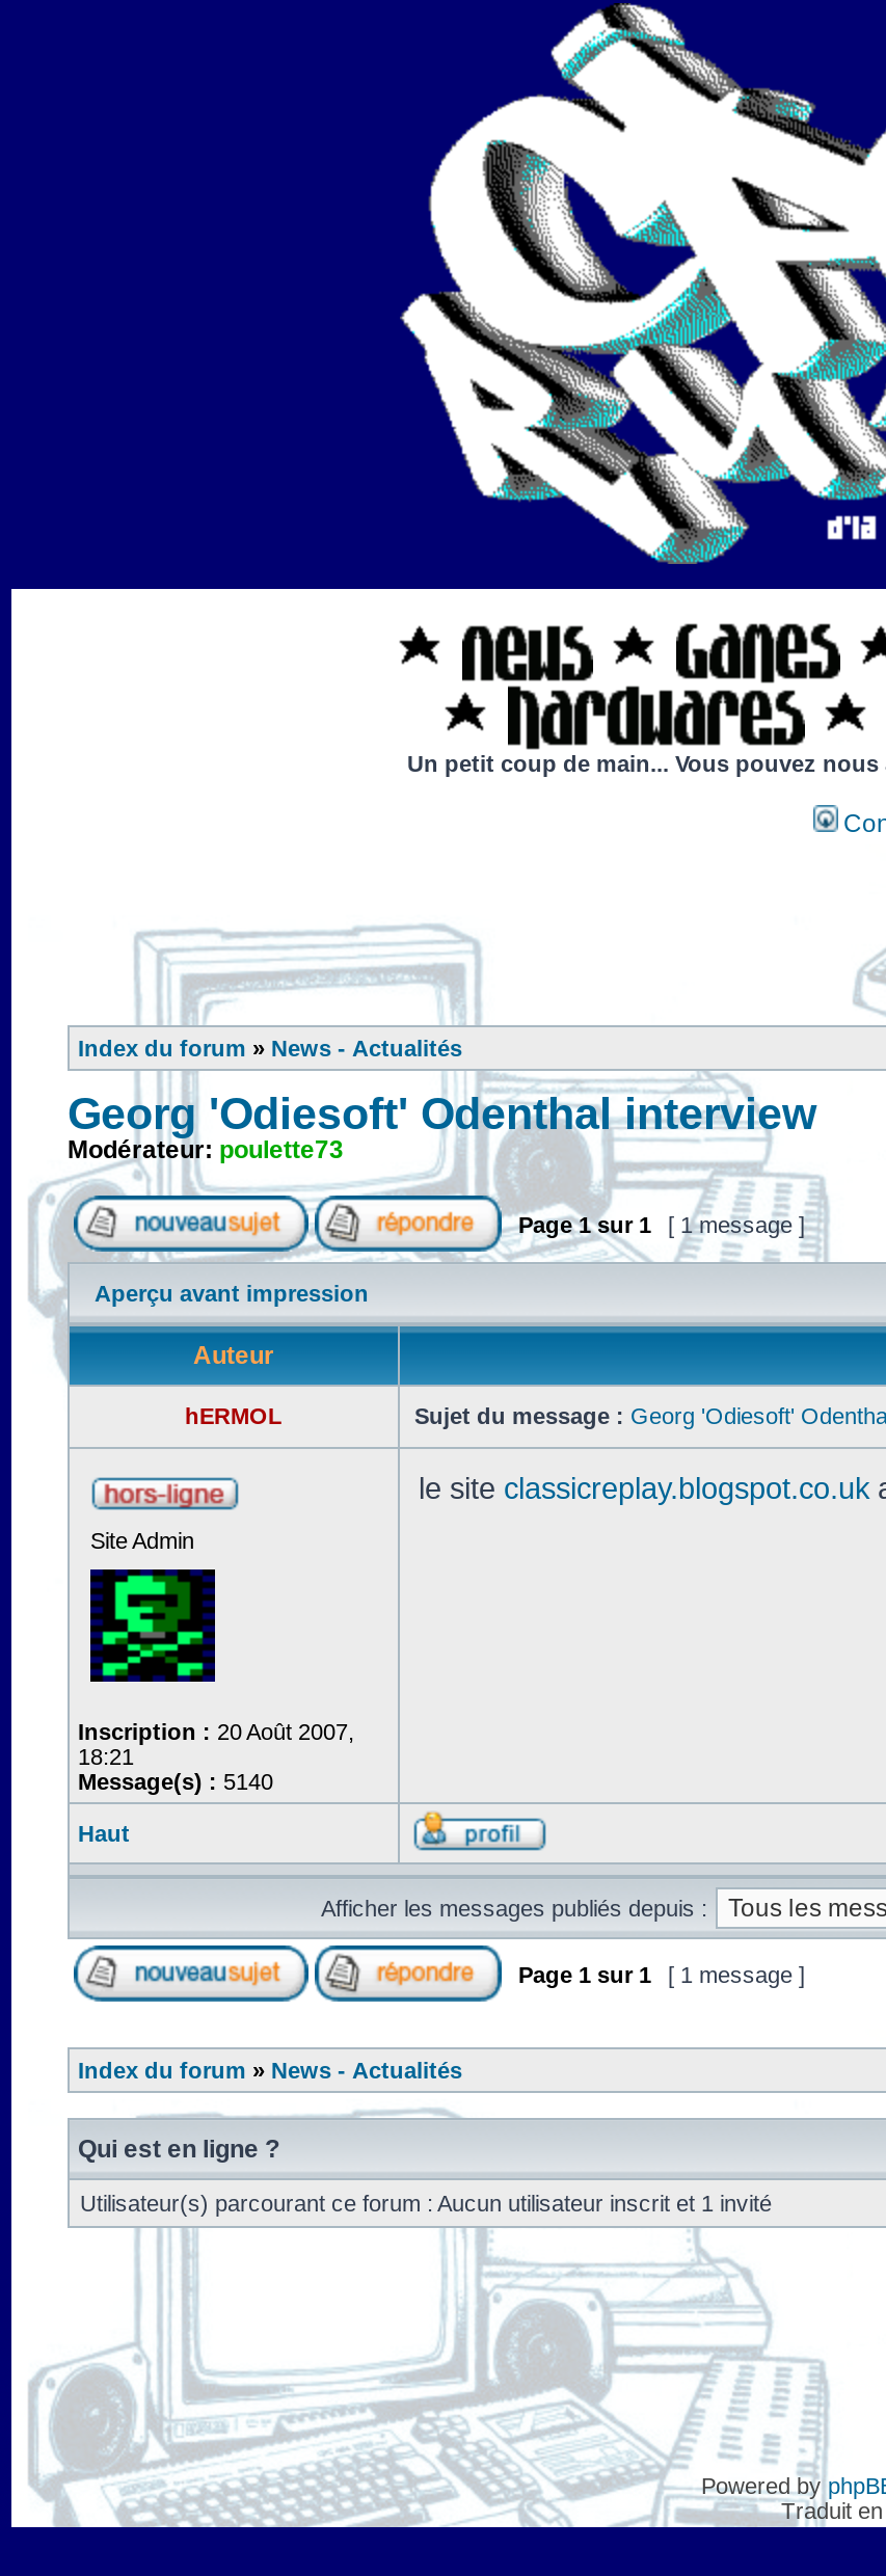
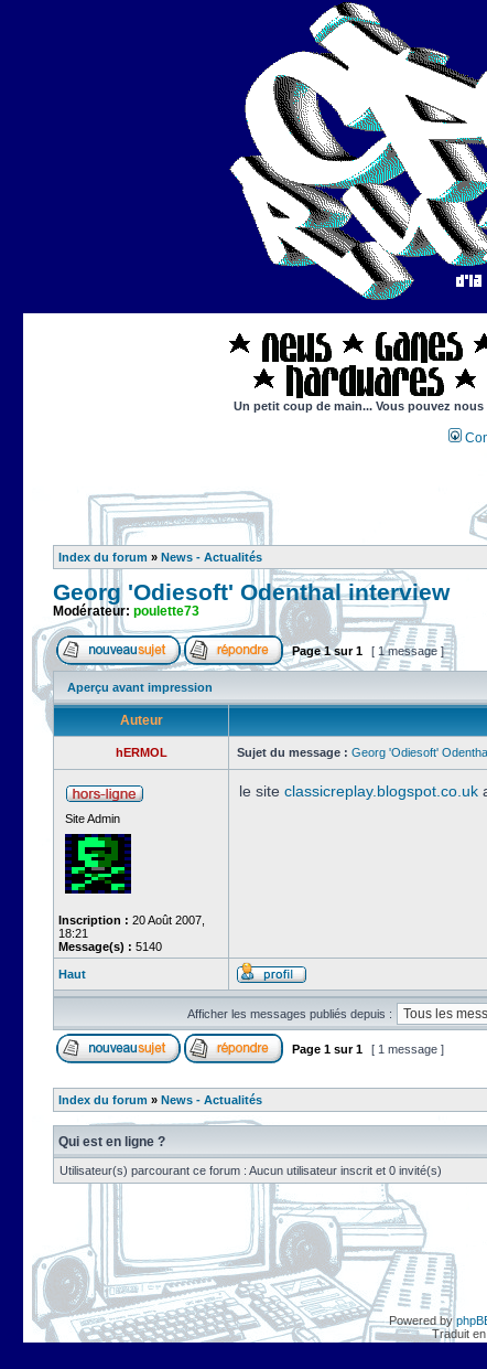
- Utilisateur(s) parcourant ce forum : Aucun utilisateur inscrit et 1 invité
+ Utilisateur(s) parcourant ce forum : Aucun utilisateur inscrit et 0 invité(s)
